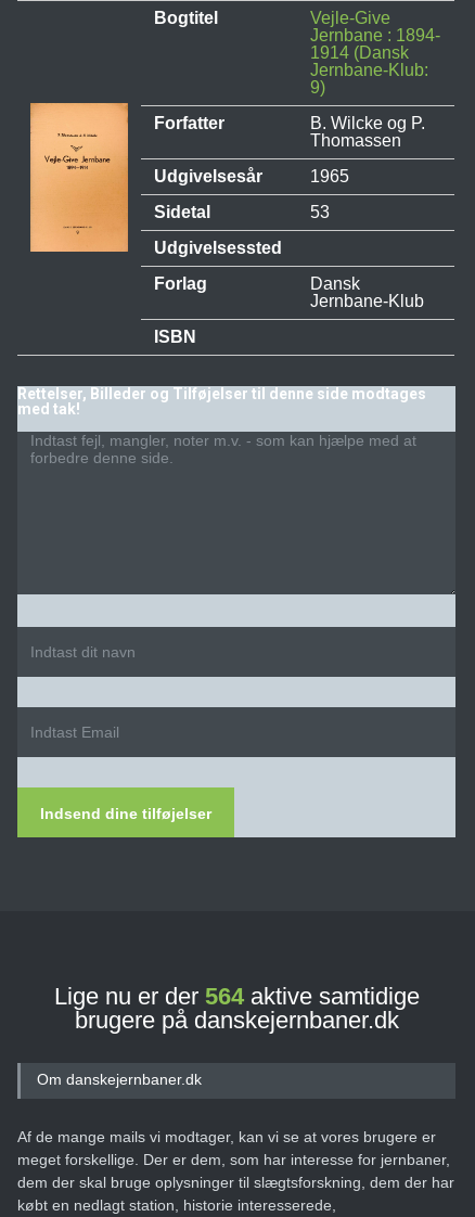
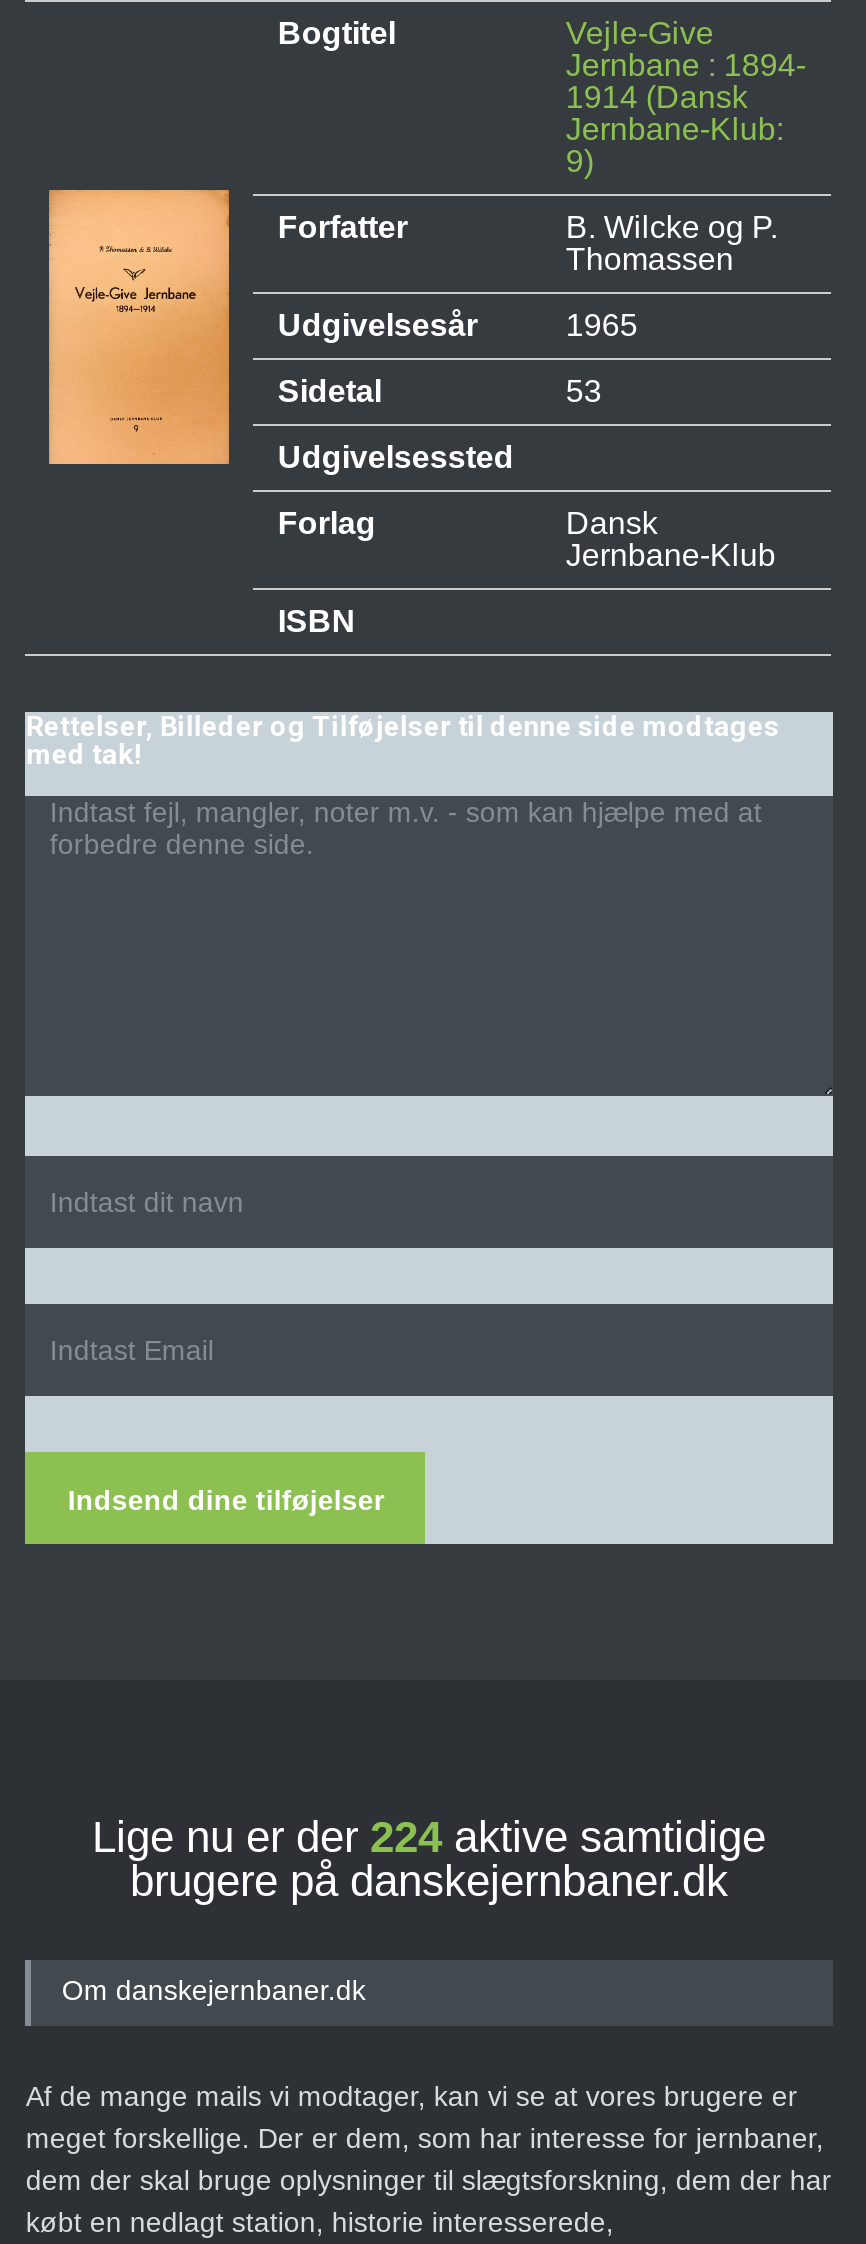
- Lige nu er der 564 aktive samtidige
+ Lige nu er der 224 aktive samtidige
